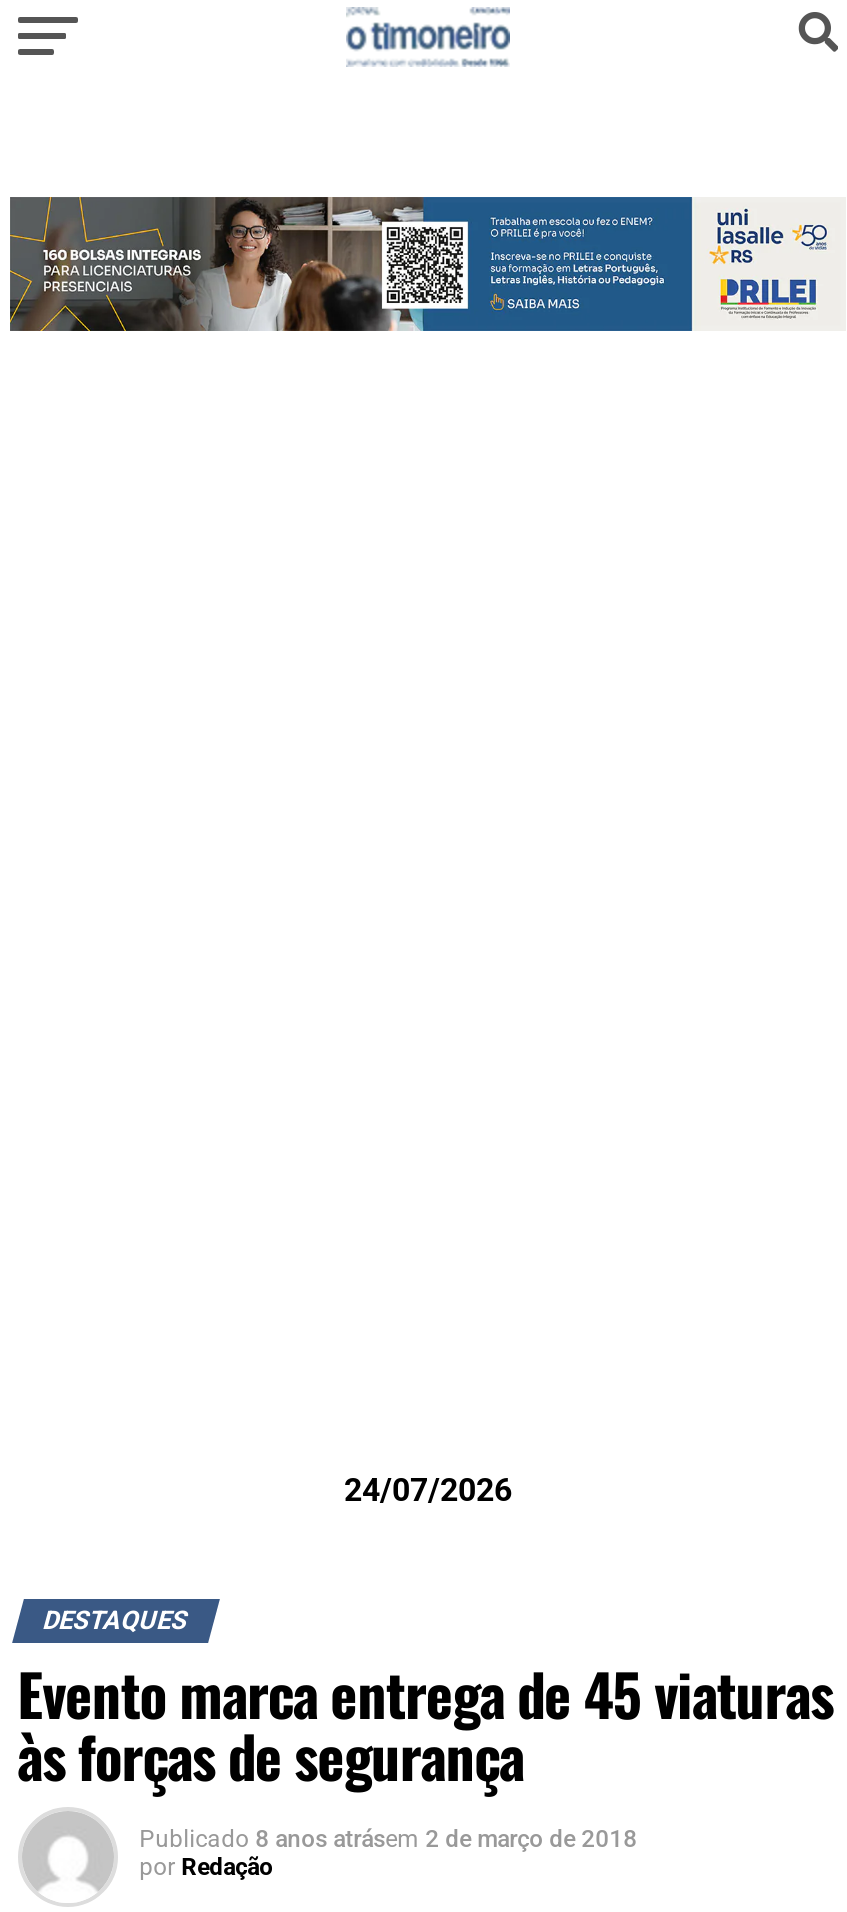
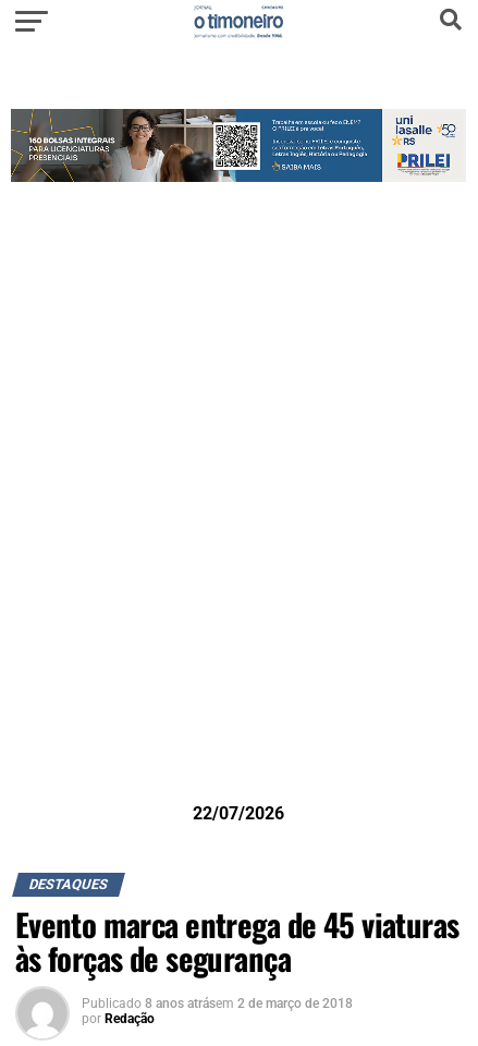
- 24/07/2026
+ 22/07/2026
